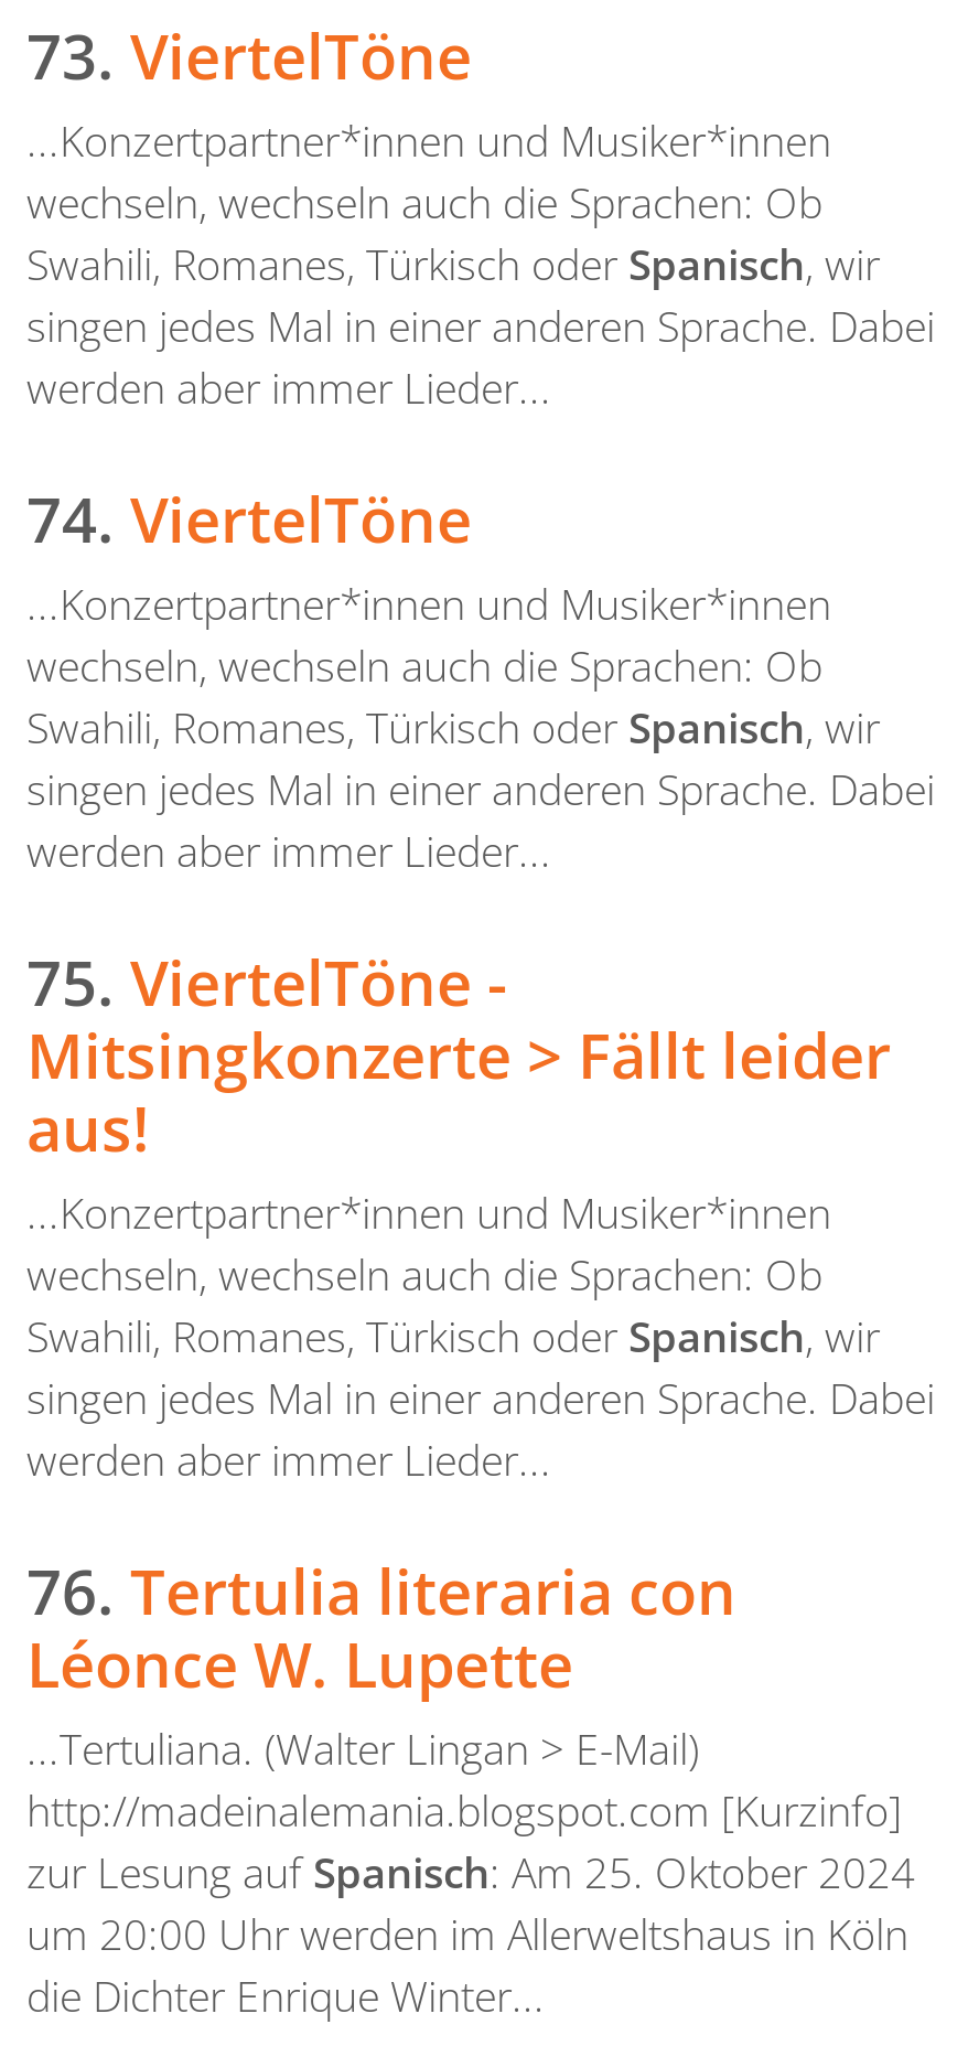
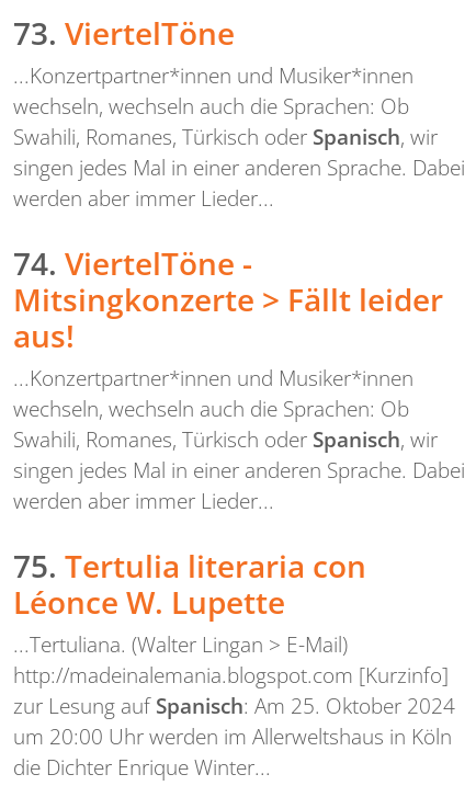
- 74. ViertelTöne
- ...Konzertpartner*innen und Musiker*innen
- wechseln, wechseln auch die Sprachen: Ob
- Swahili, Romanes, Türkisch oder Spanisch, wir
- singen jedes Mal in einer anderen Sprache. Dabei
- werden aber immer Lieder...
- 75. ViertelTöne -
+ 74. ViertelTöne -

- 76. Tertulia literaria con
+ 75. Tertulia literaria con
